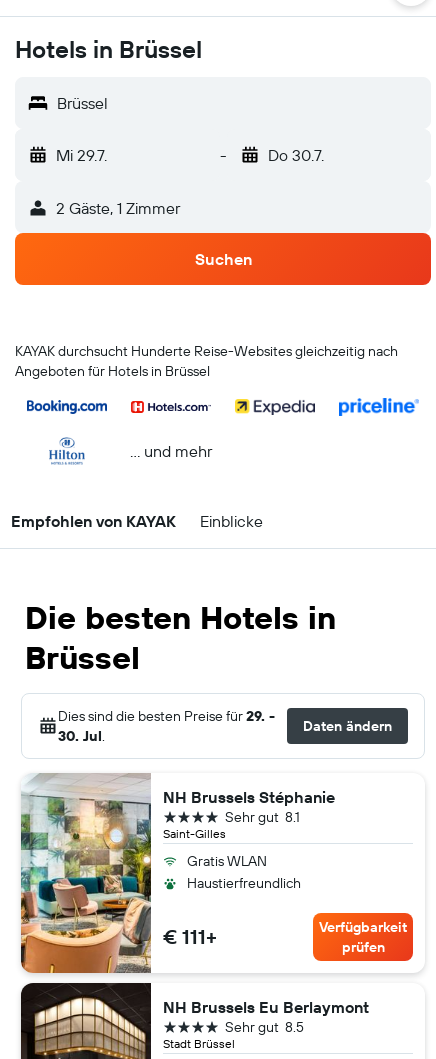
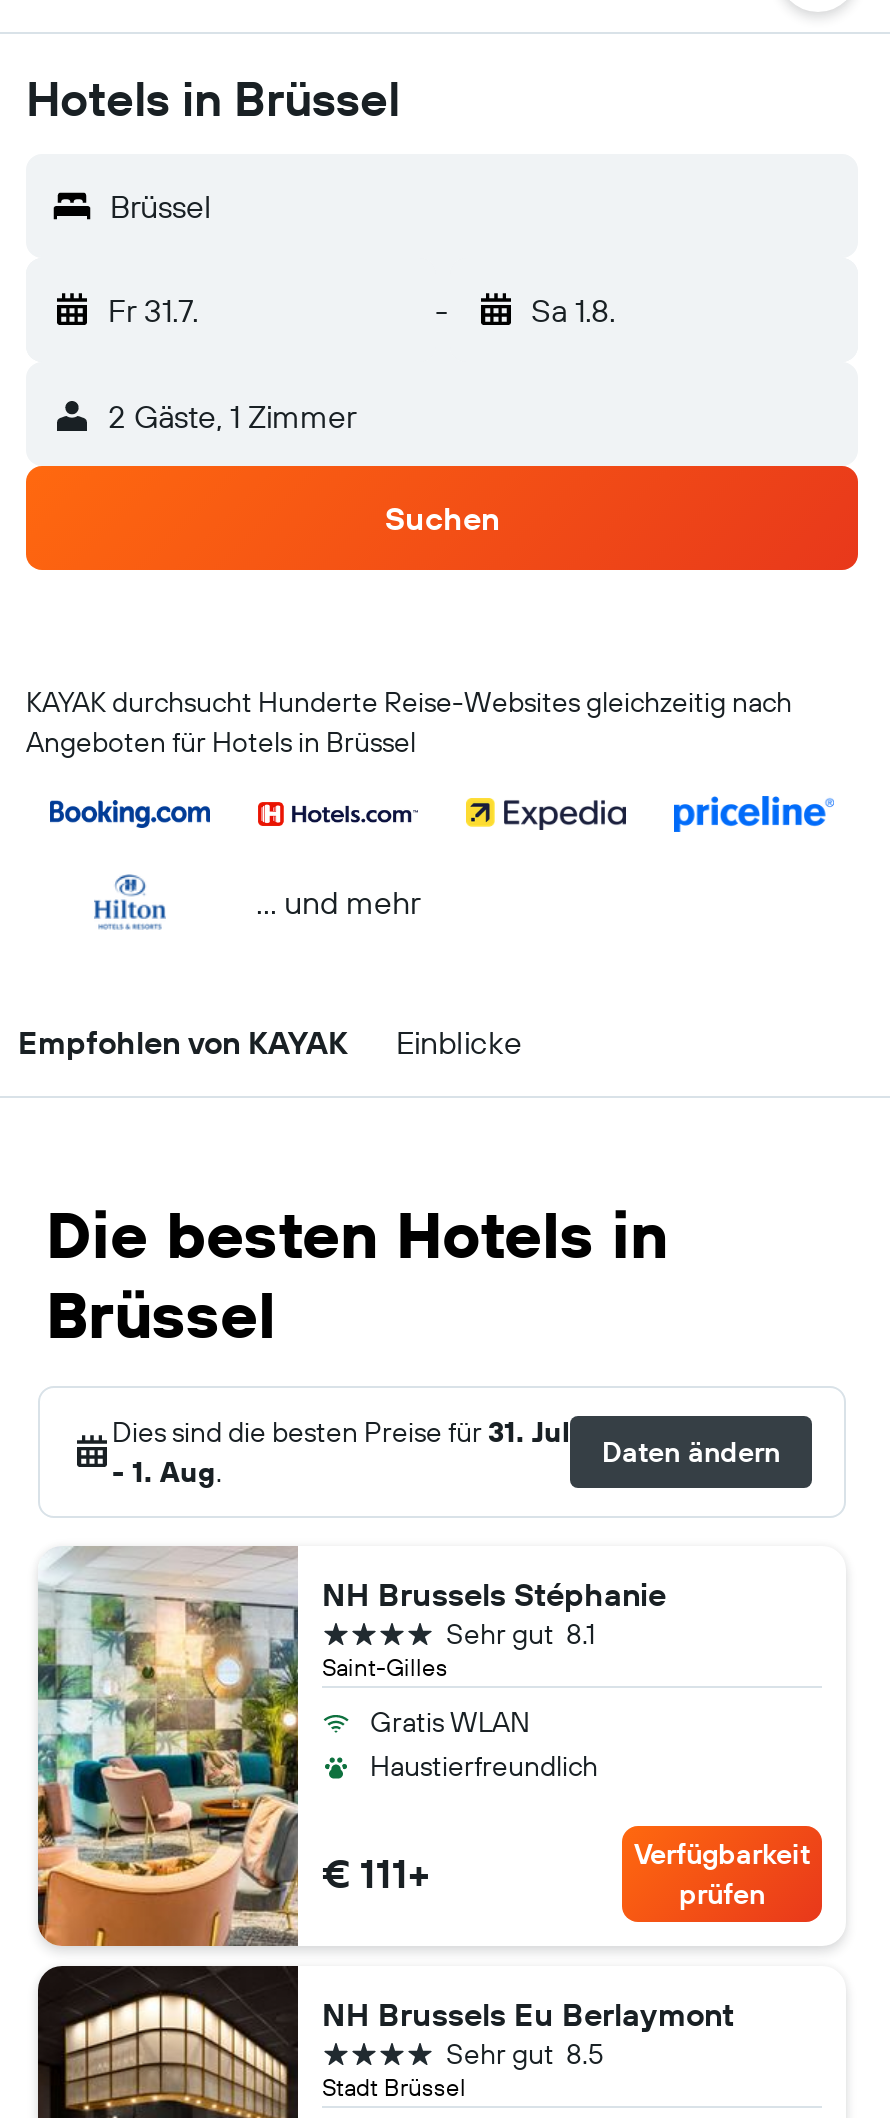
- Mi 29.7.
+ Fr 31.7.

- Do 30.7.
+ Sa 1.8.

- Dies sind die besten Preise für 29. -
- 30. Jul.
+ Dies sind die besten Preise für 31. Jul
+ - 1. Aug.
